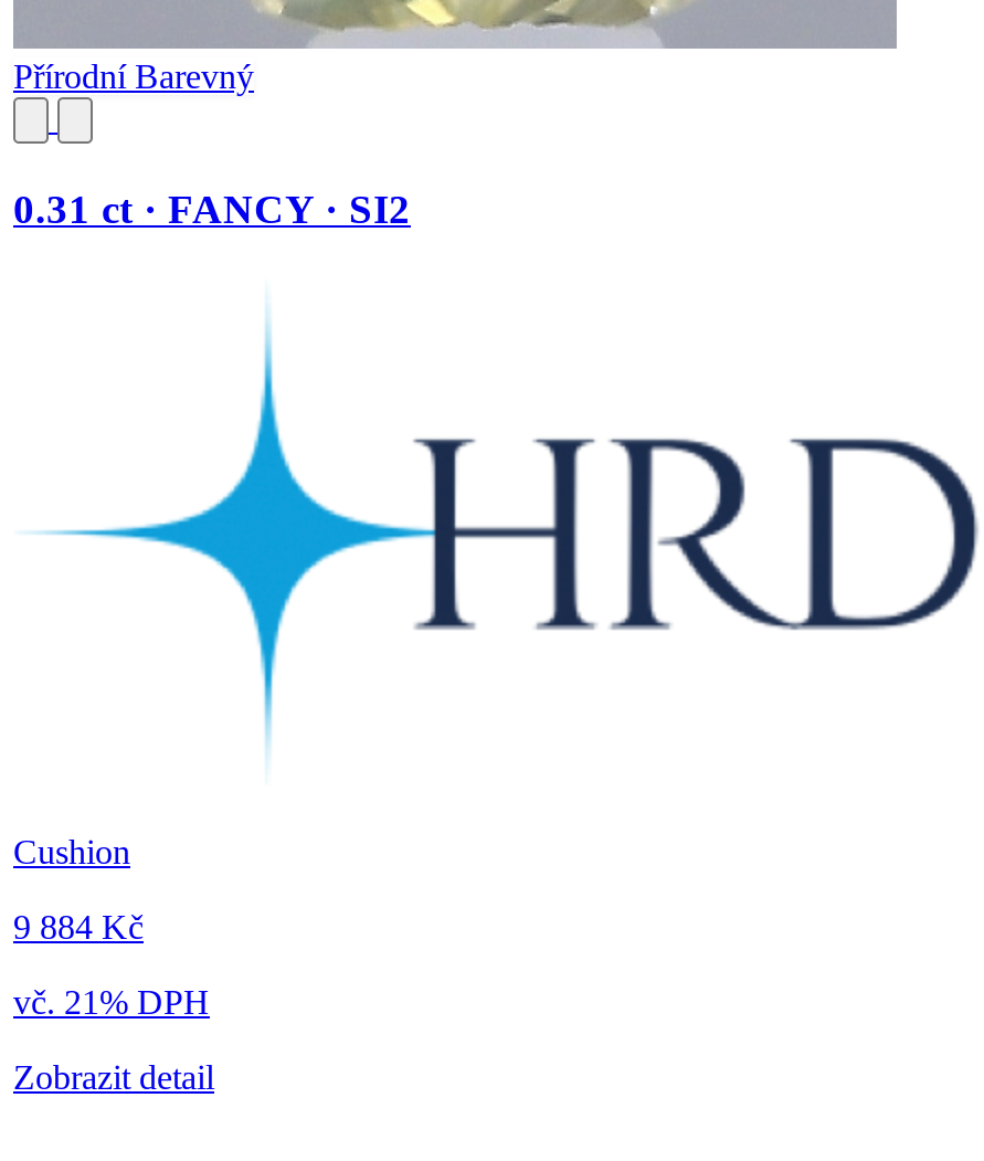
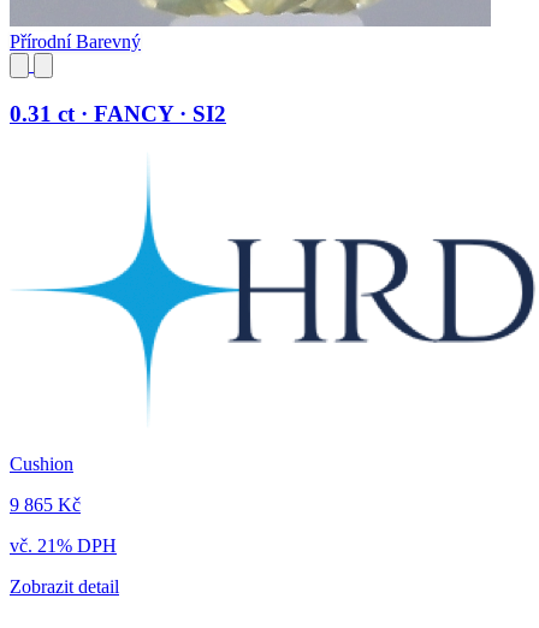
- 9 884 Kč
+ 9 865 Kč
